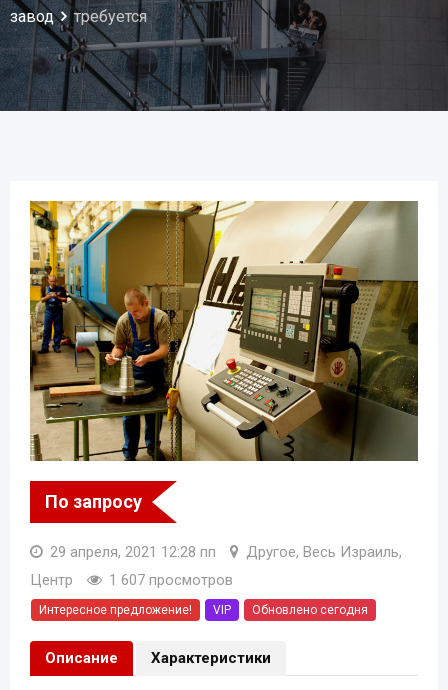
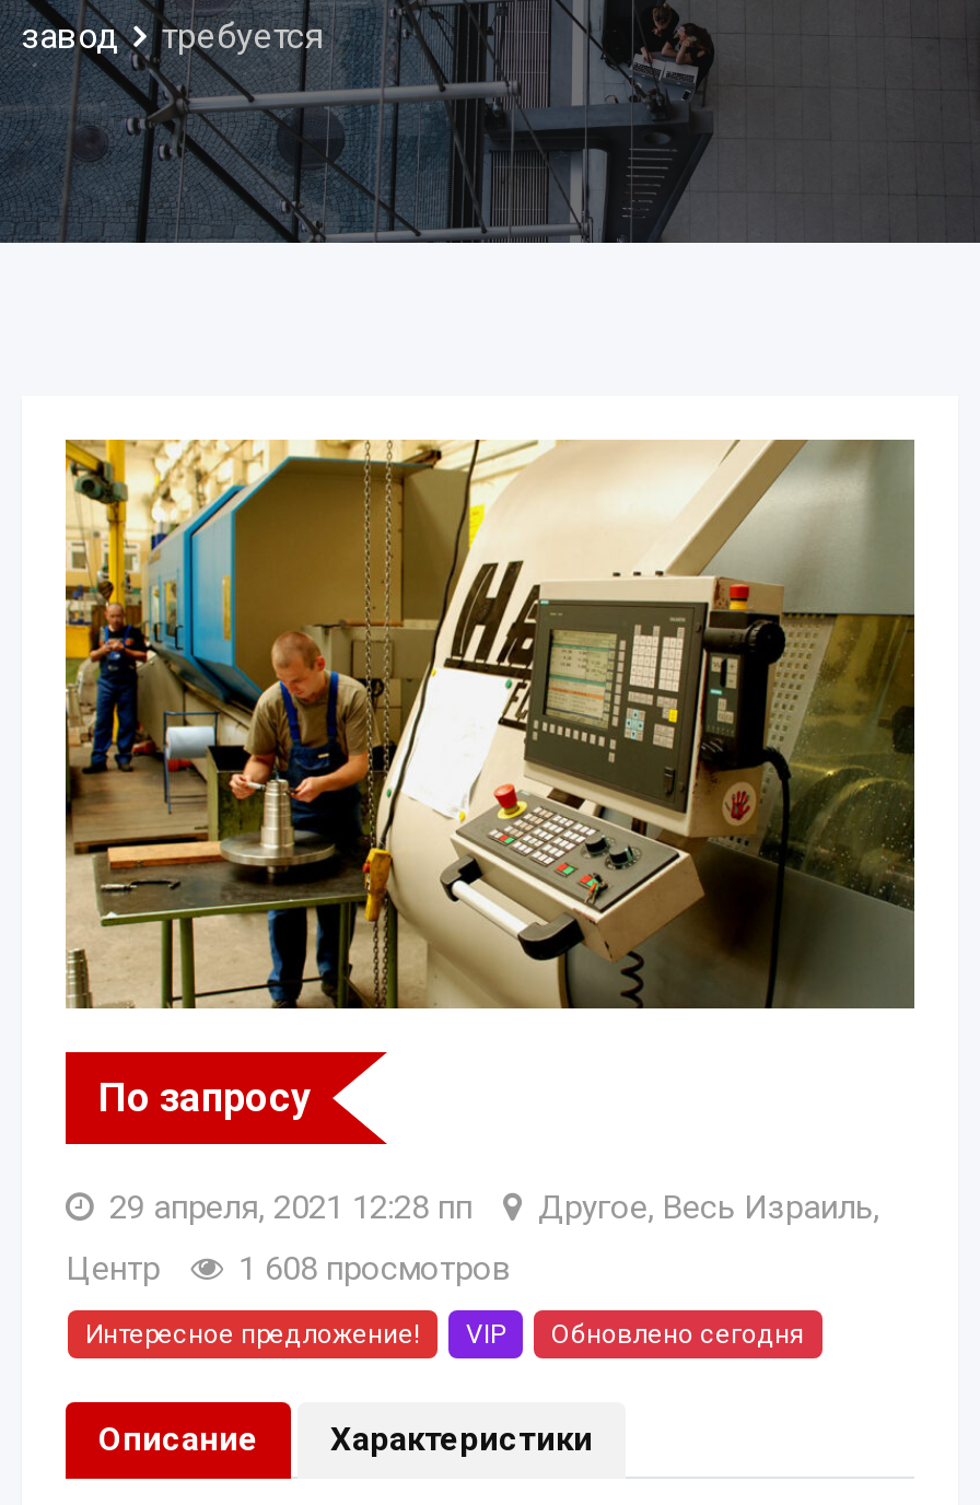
- Центр 1 607 просмотров
+ Центр 1 608 просмотров
